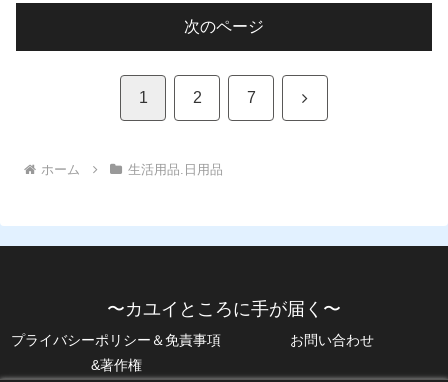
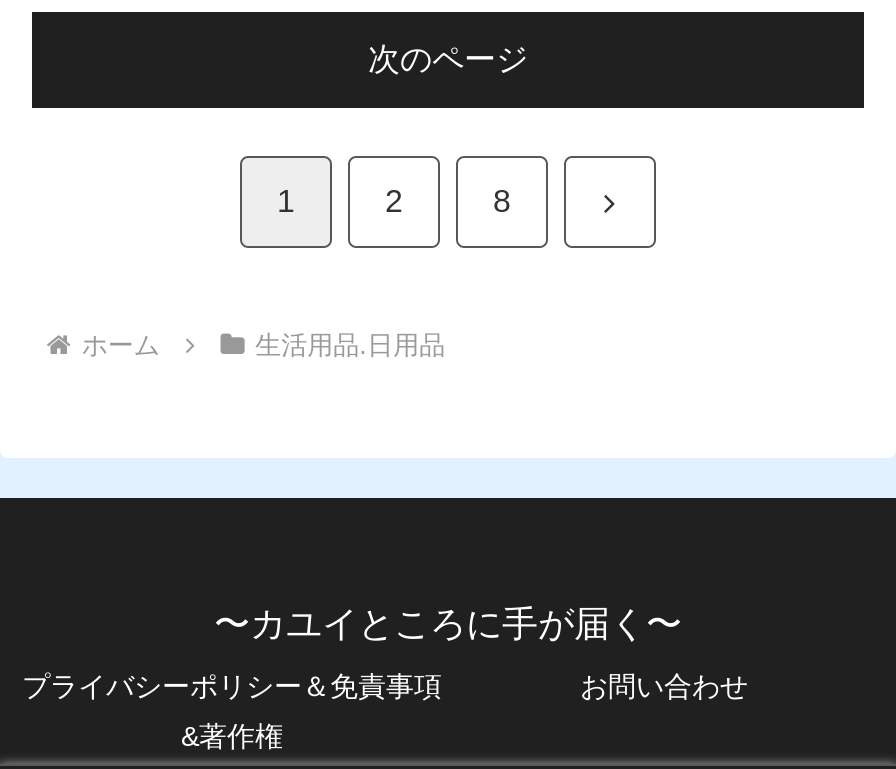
- 7
+ 8
